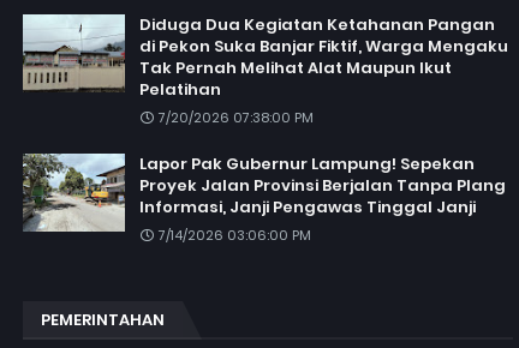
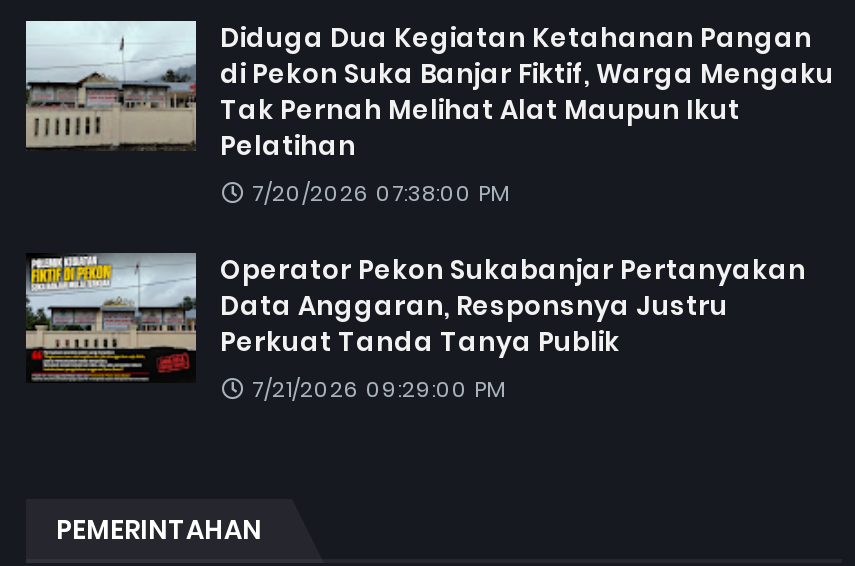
- [image]
- Lapor Pak Gubernur Lampung! Sepekan
- Proyek Jalan Provinsi Berjalan Tanpa Plang
- Informasi, Janji Pengawas Tinggal Janji
- 7/14/2026 03:06:00 PM
+ [image]
+ Operator Pekon Sukabanjar Pertanyakan
+ Data Anggaran, Responsnya Justru
+ Perkuat Tanda Tanya Publik
+ 7/21/2026 09:29:00 PM
